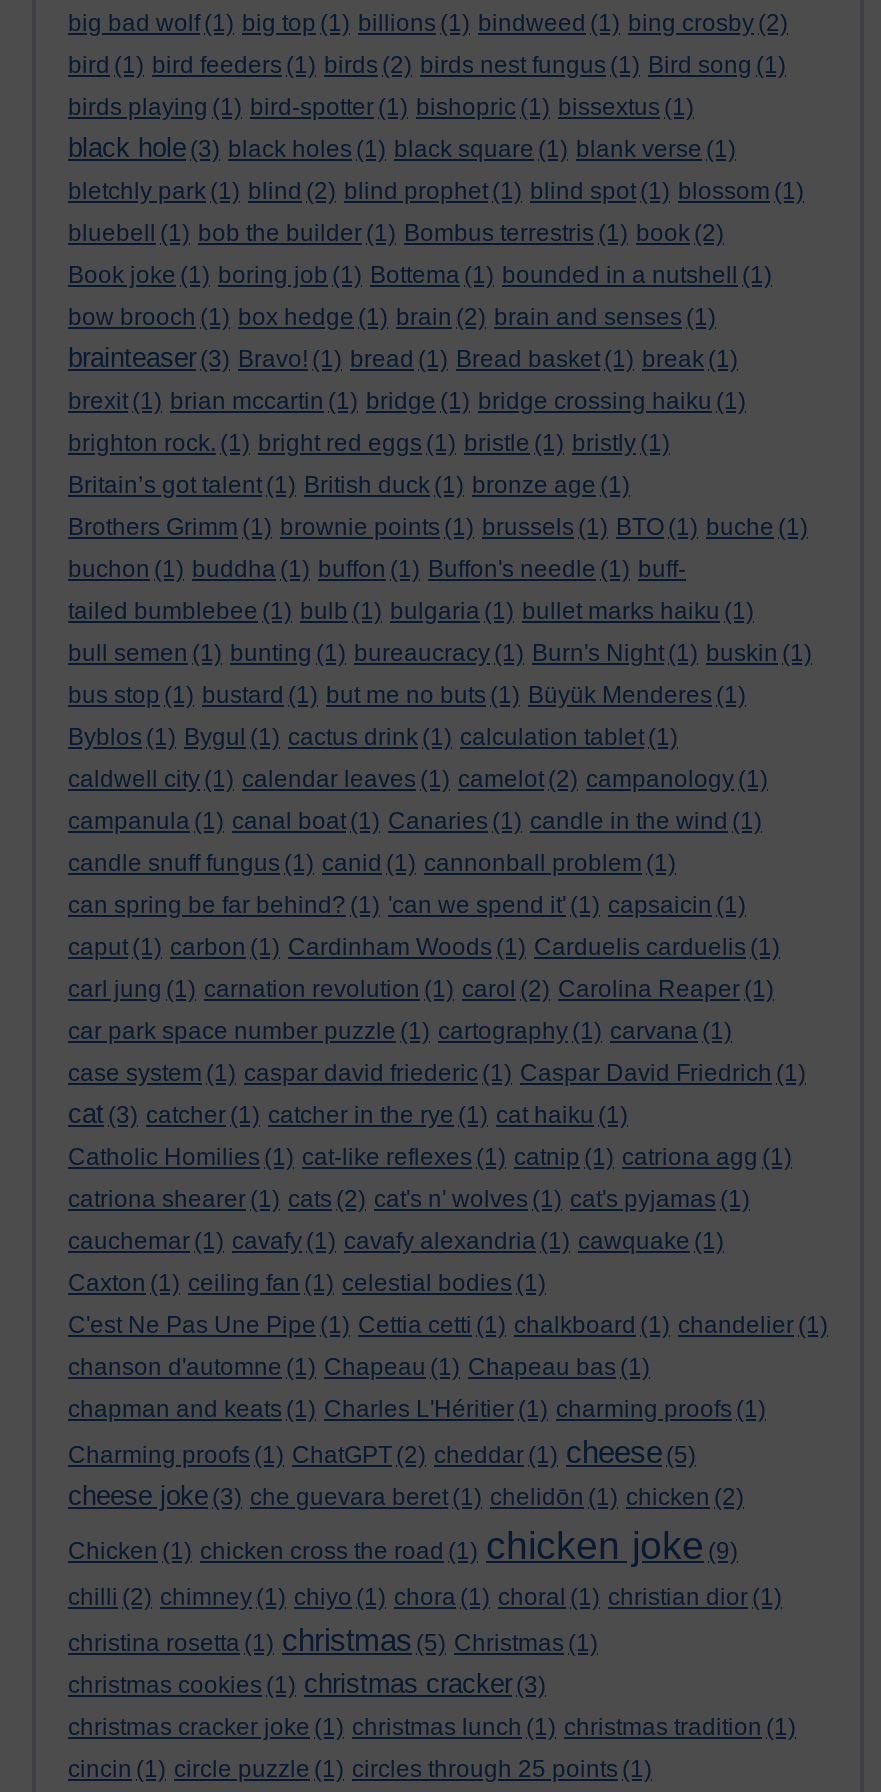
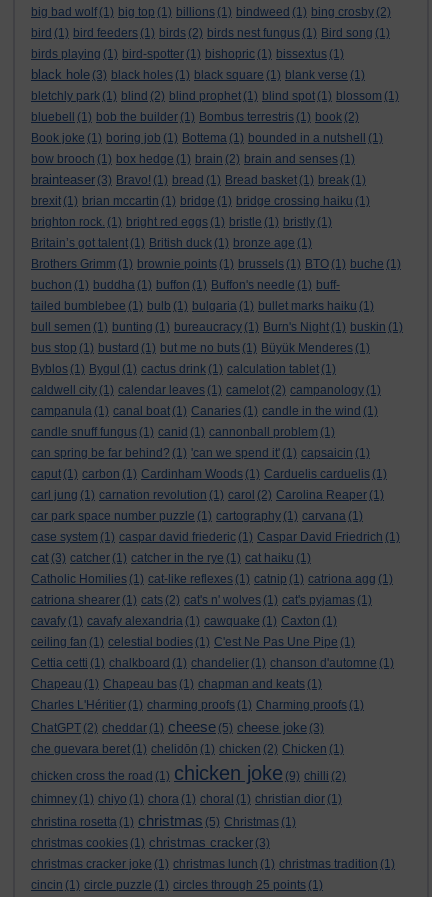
- cauchemar (1) cavafy (1) cavafy alexandria (1) cawquake (1)
+ cavafy (1) cavafy alexandria (1) cawquake (1) Caxton (1)

- Caxton (1) ceiling fan (1) celestial bodies (1)
+ ceiling fan (1) celestial bodies (1) C'est Ne Pas Une Pipe (1)

- C'est Ne Pas Une Pipe (1) Cettia cetti (1) chalkboard (1) chandelier (1)
+ Cettia cetti (1) chalkboard (1) chandelier (1) chanson d'automne (1)

- chanson d'automne (1) Chapeau (1) Chapeau bas (1)
+ Chapeau (1) Chapeau bas (1) chapman and keats (1)

- chapman and keats (1) Charles L'Héritier (1) charming proofs (1)
- Charming proofs (1) ChatGPT (2) cheddar (1) cheese (5)
- cheese joke (3) che guevara beret (1) chelidōn (1) chicken (2)
- Chicken (1) chicken cross the road (1) chicken joke (9)
- chilli (2) chimney (1) chiyo (1) chora (1) choral (1) christian dior (1)
+ Charles L'Héritier (1) charming proofs (1) Charming proofs (1)
+ ChatGPT (2) cheddar (1) cheese (5) cheese joke (3)
+ che guevara beret (1) chelidōn (1) chicken (2) Chicken (1)
+ chicken cross the road (1) chicken joke (9) chilli (2)
+ chimney (1) chiyo (1) chora (1) choral (1) christian dior (1)
